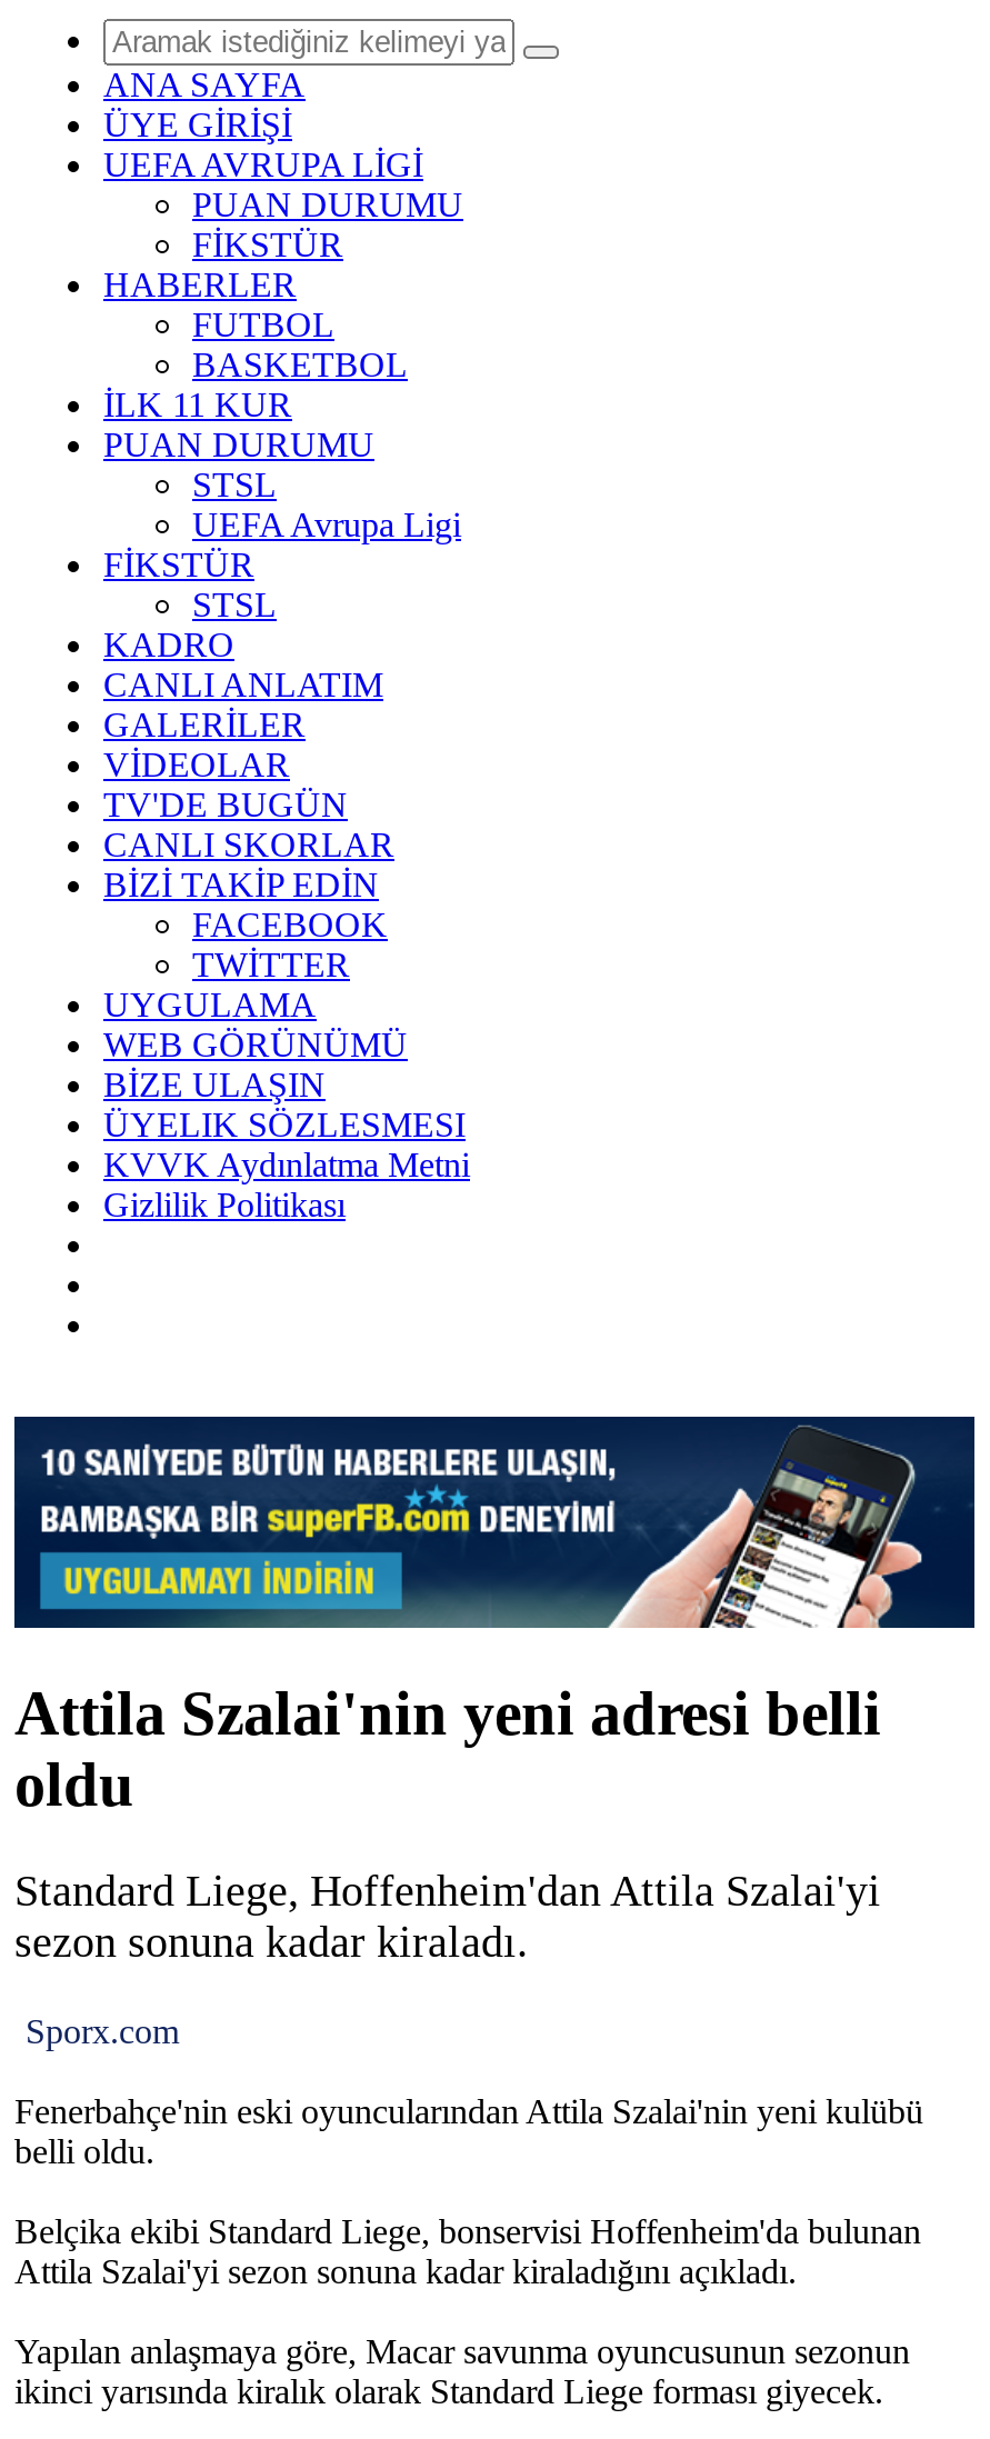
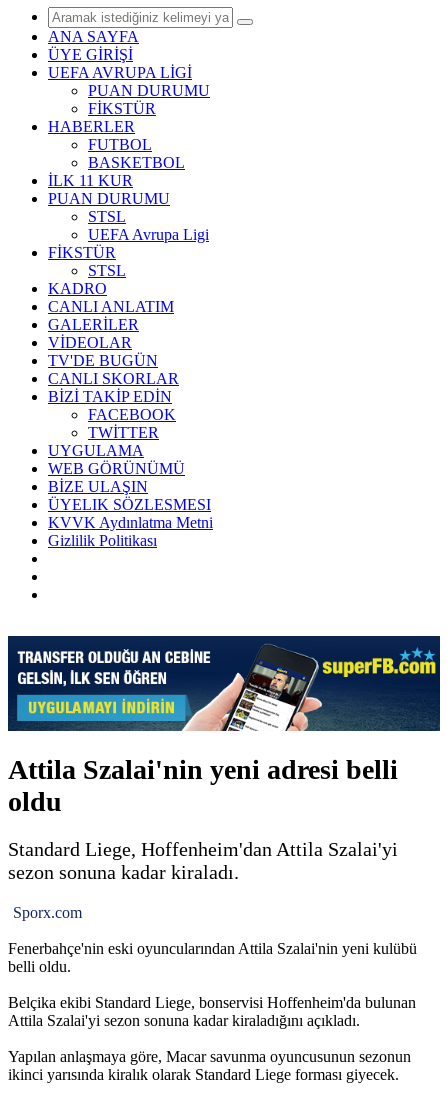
- [image]
+ [image]
